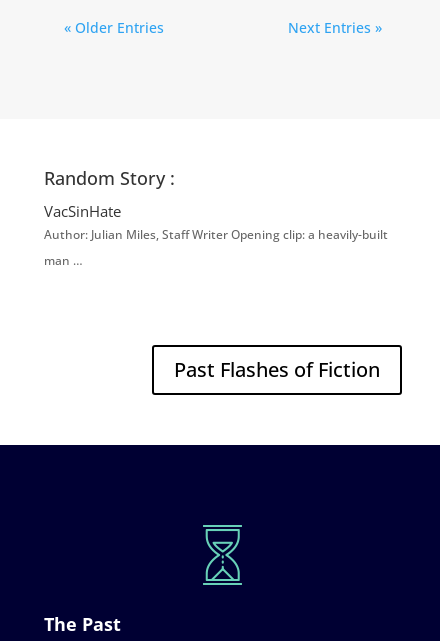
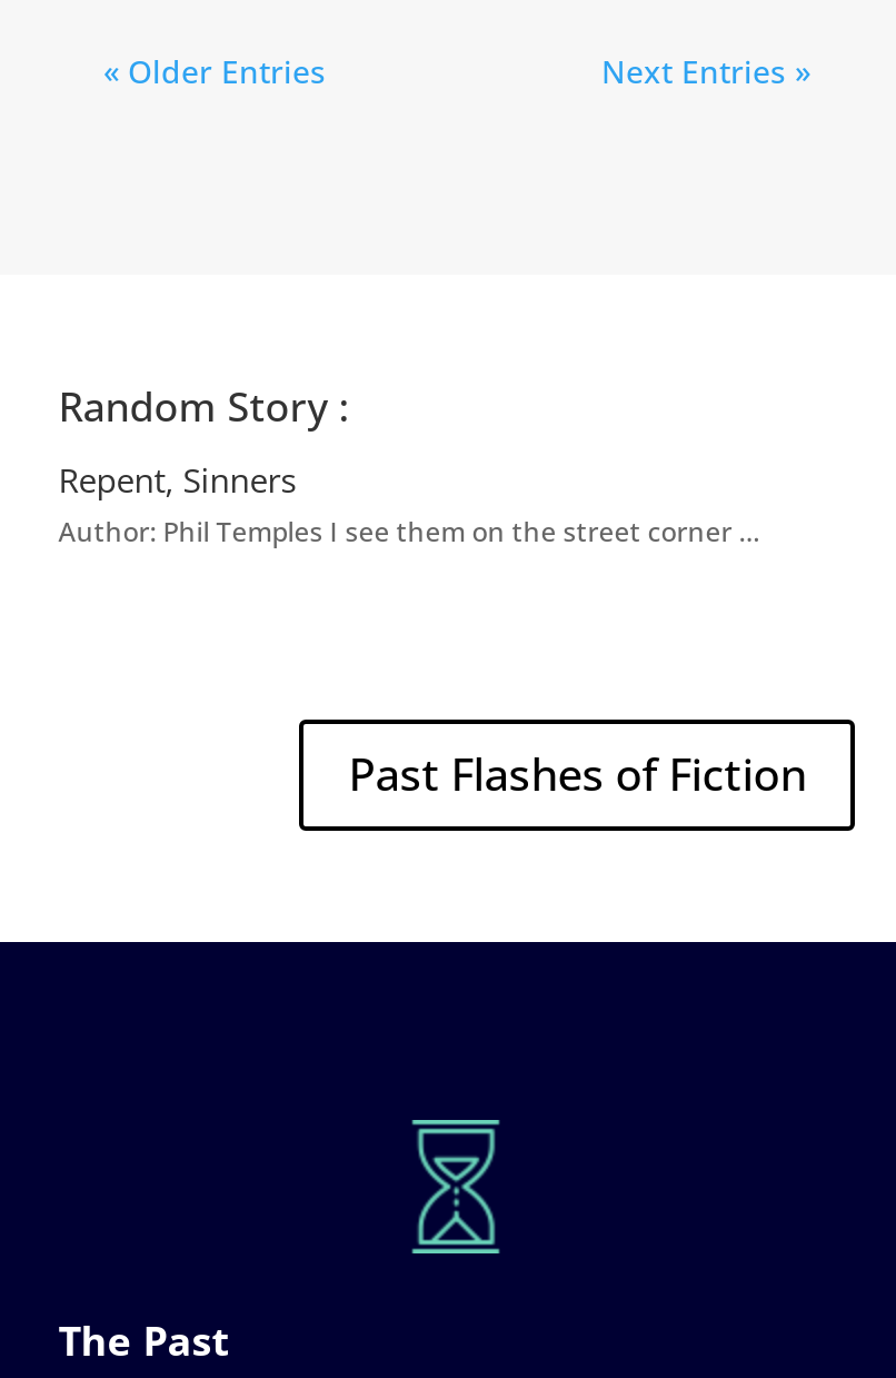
- VacSinHate
- Author: Julian Miles, Staff Writer Opening clip: a heavily-built
- man …
+ Repent, Sinners
+ Author: Phil Temples I see them on the street corner …
